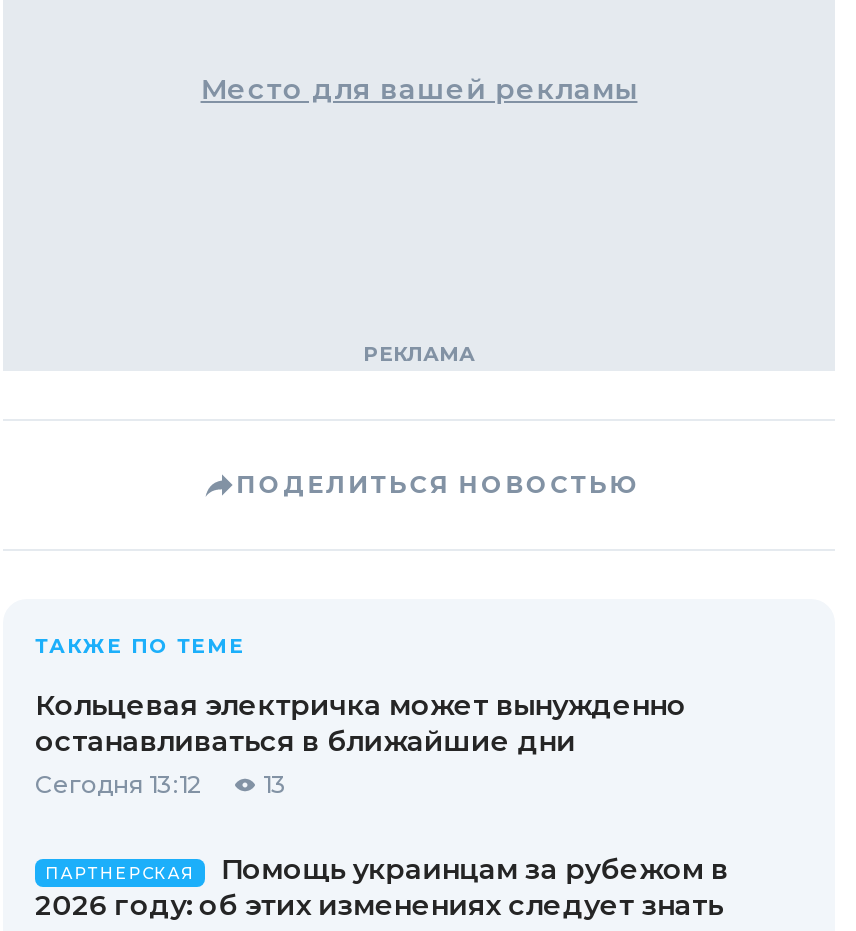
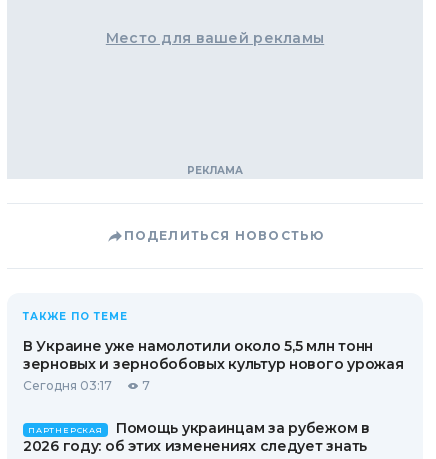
- Кольцевая электричка может вынужденно
- останавливаться в ближайшие дни
- Сегодня 13:12
- 13
+ В Украине уже намолотили около 5,5 млн тонн
+ зерновых и зернобобовых культур нового урожая
+ Сегодня 03:17
+ 7
